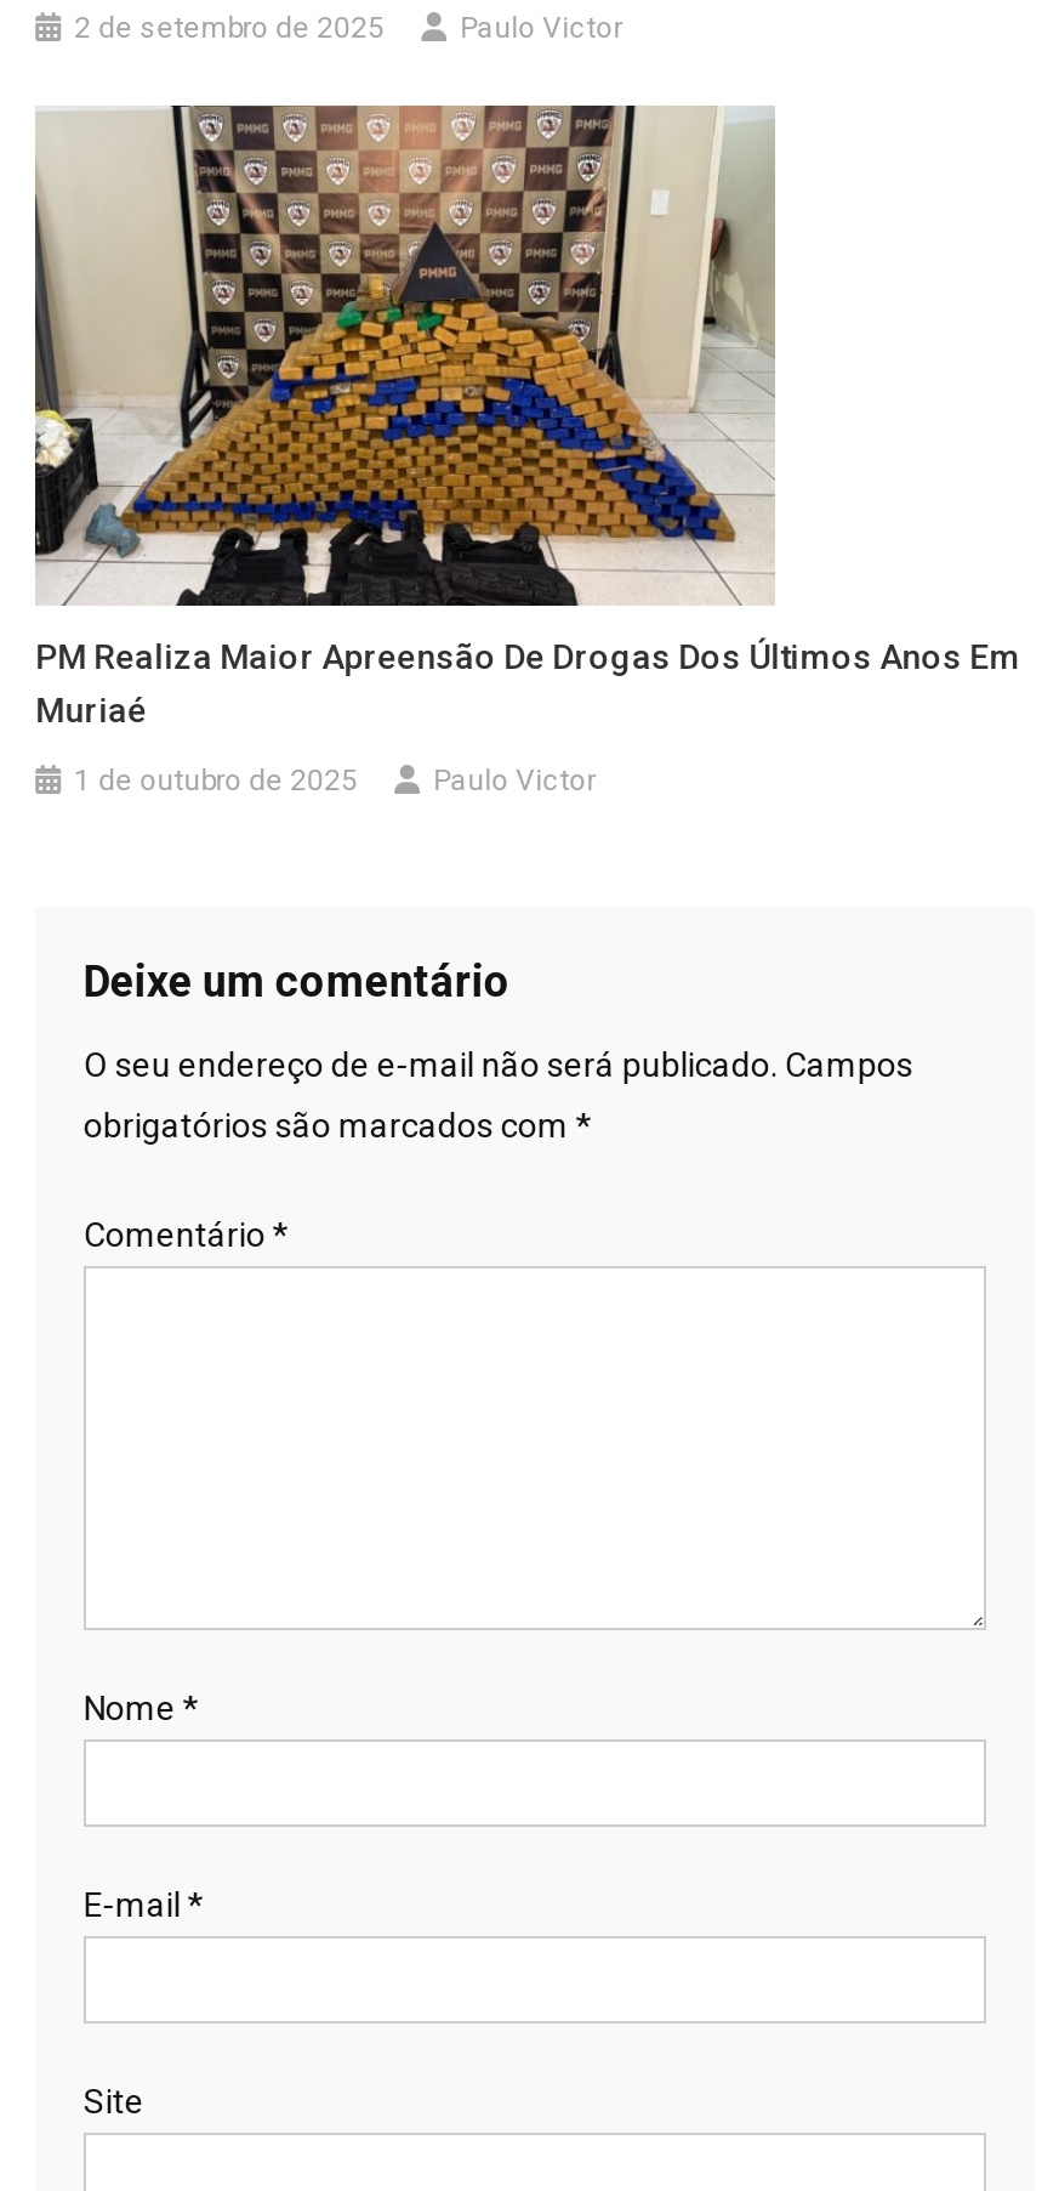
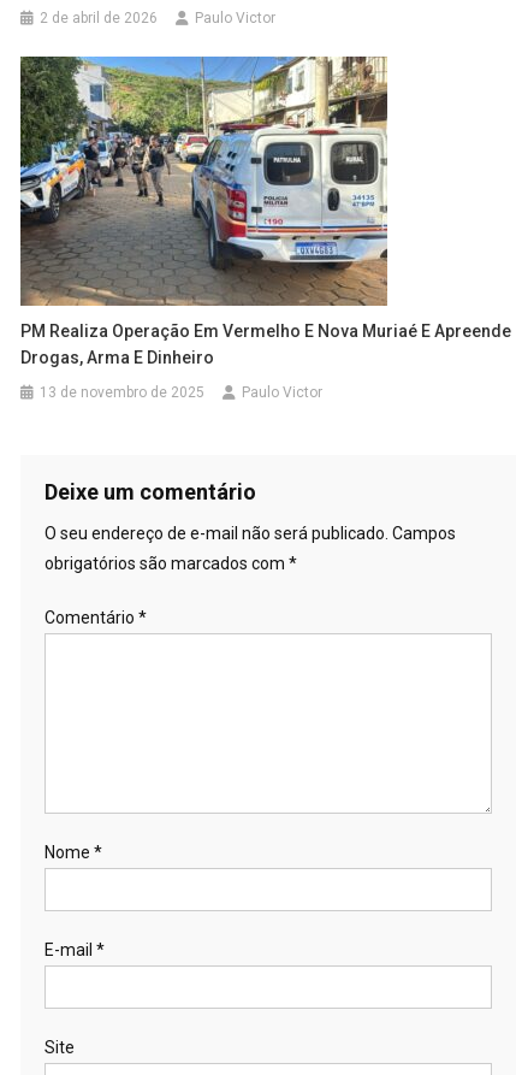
- 2 de setembro de 2025
+ 2 de abril de 2026

- [image]
- PM Realiza Maior Apreensão De Drogas Dos Últimos Anos Em
- Muriaé
+ [image]
+ PM Realiza Operação Em Vermelho E Nova Muriaé E Apreende
+ Drogas, Arma E Dinheiro

- 1 de outubro de 2025
+ 13 de novembro de 2025
